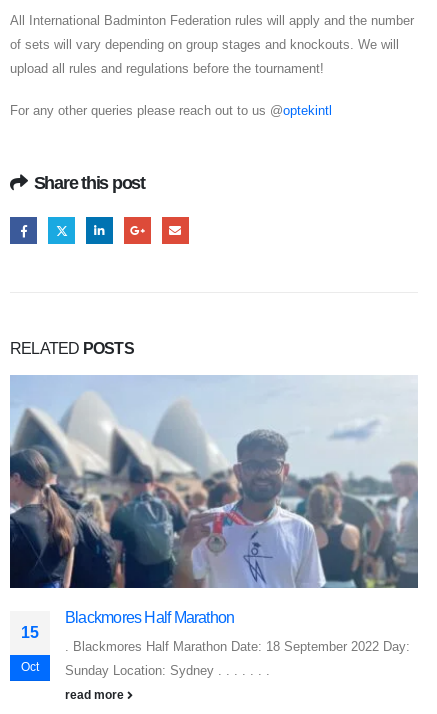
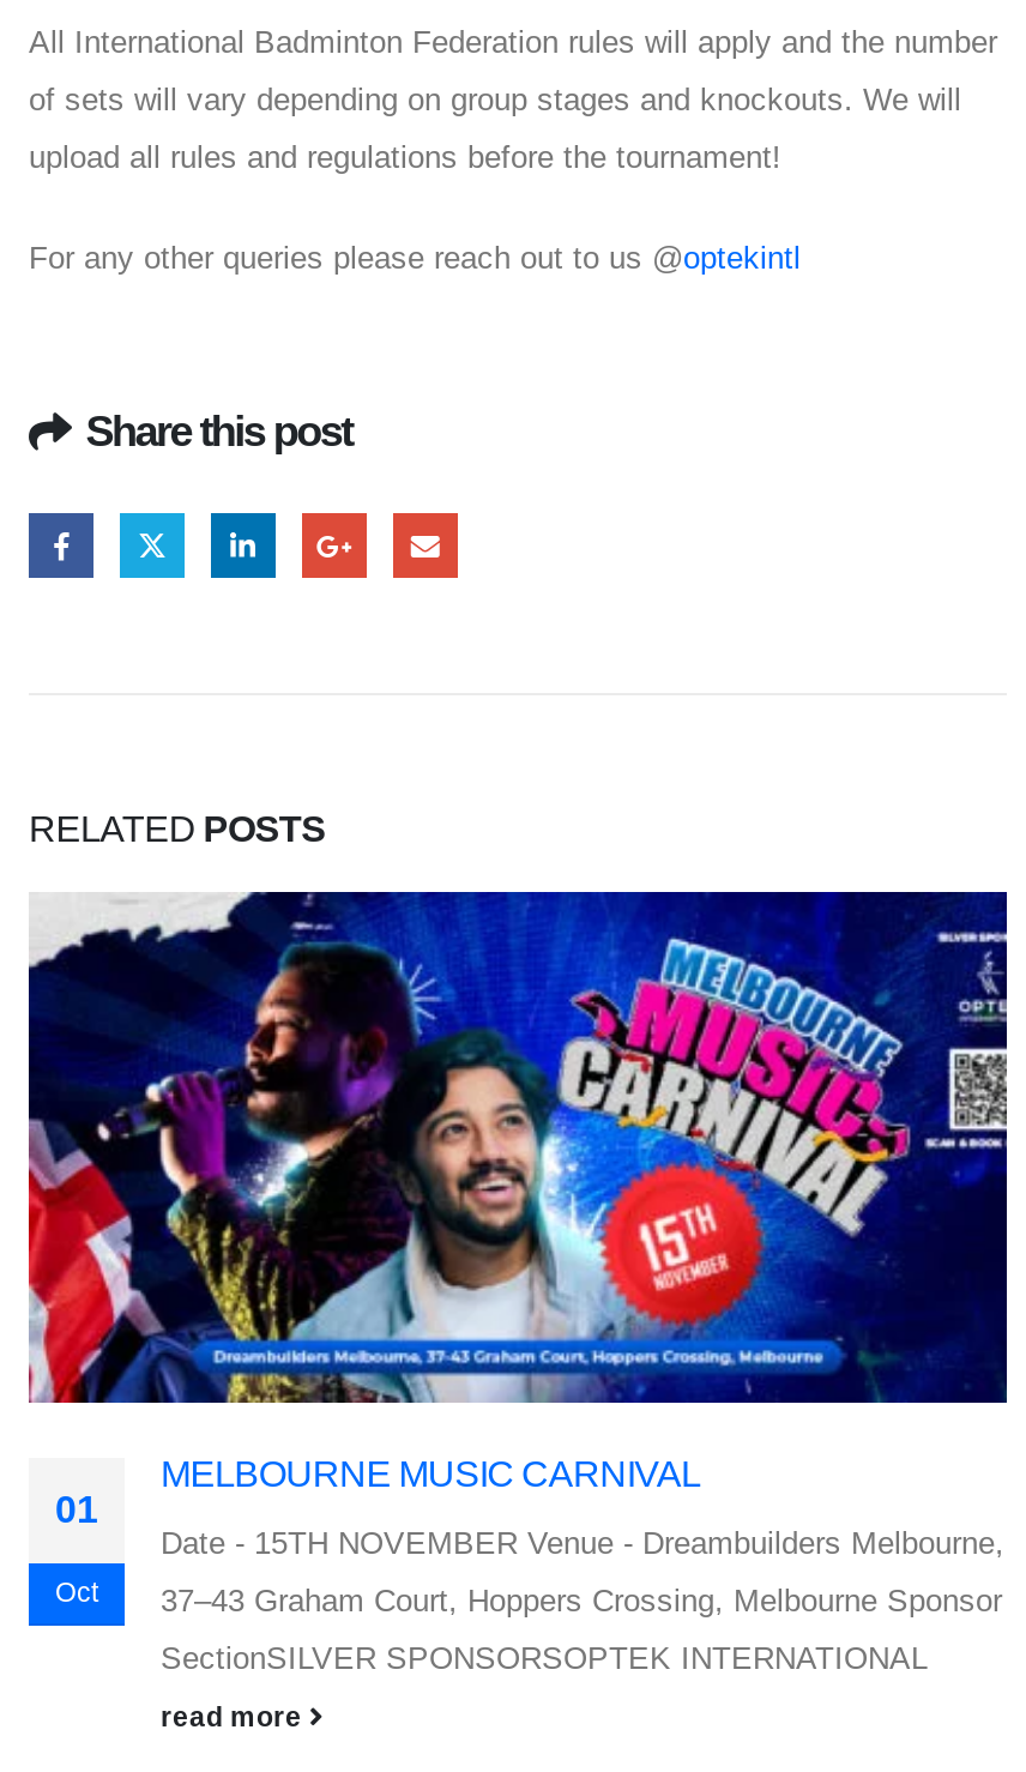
- [image]
- Blackmores Half Marathon
- . Blackmores Half Marathon Date: 18 September 2022 Day:
- Sunday Location: Sydney . . . . . . .
+ [image]
+ MELBOURNE MUSIC CARNIVAL
+ Date - 15TH NOVEMBER Venue - Dreambuilders Melbourne,
+ 37–43 Graham Court, Hoppers Crossing, Melbourne Sponsor
+ SectionSILVER SPONSORSOPTEK INTERNATIONAL

- 15
+ 01
